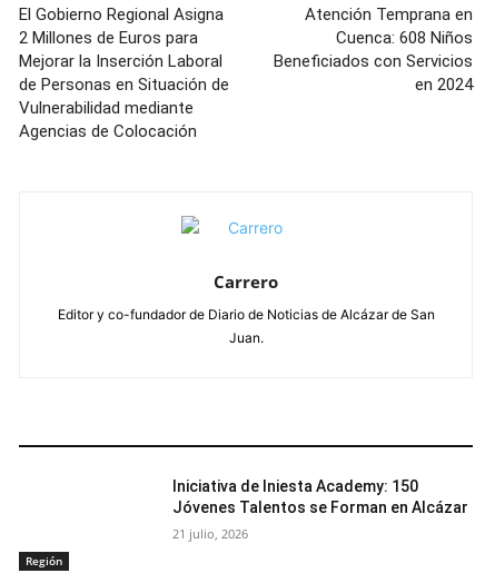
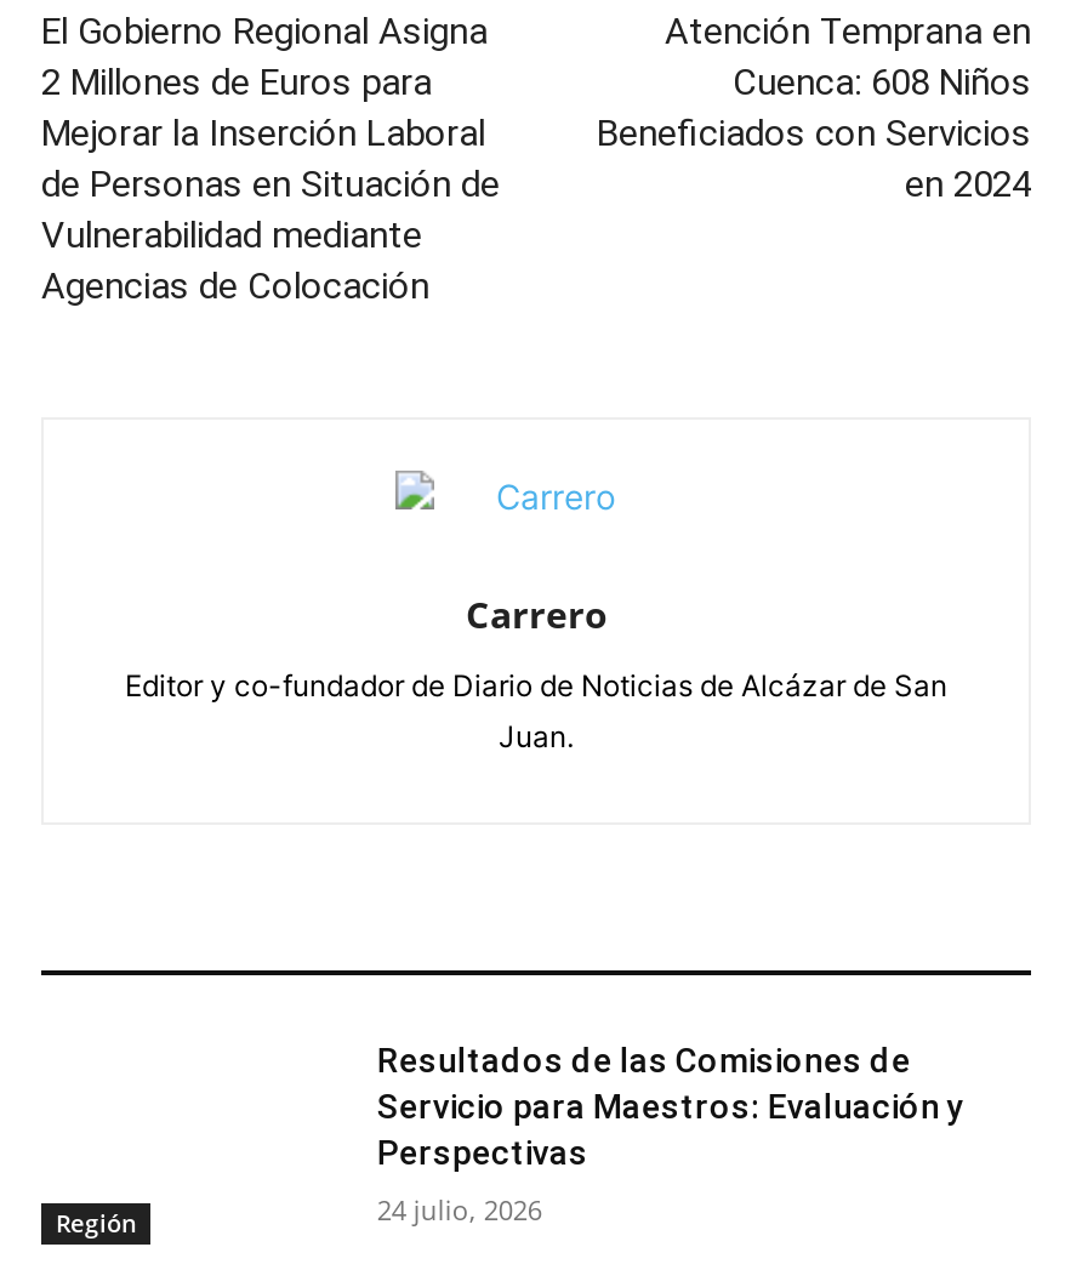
- Iniciativa de Iniesta Academy: 150
- Jóvenes Talentos se Forman en Alcázar
+ Resultados de las Comisiones de
+ Servicio para Maestros: Evaluación y
+ Perspectivas

- 21 julio, 2026
+ 24 julio, 2026
